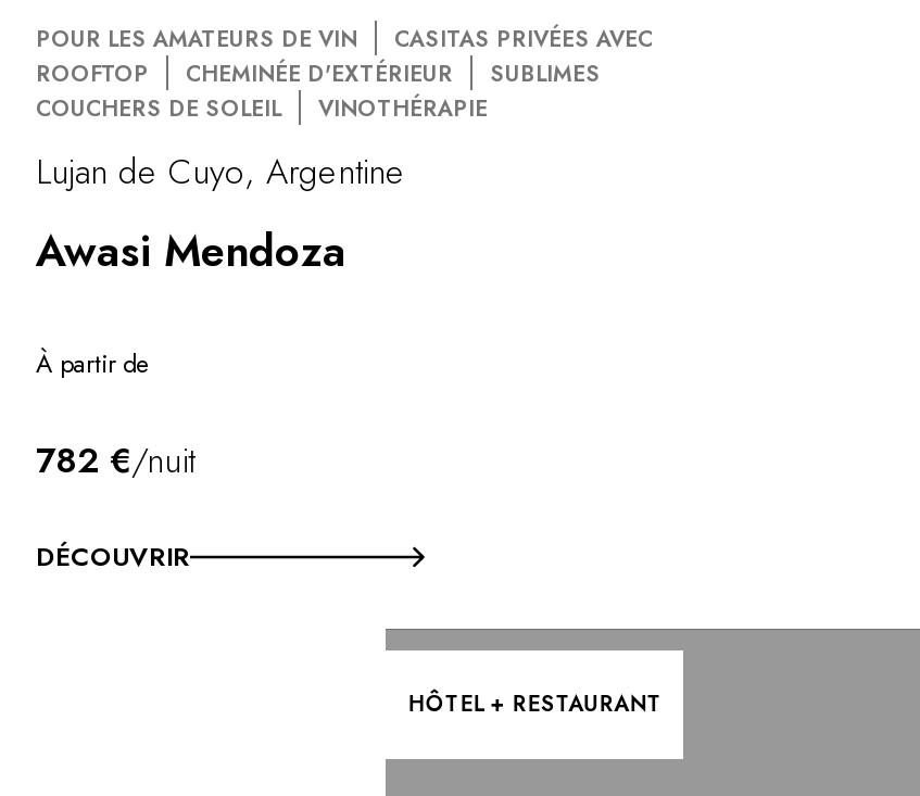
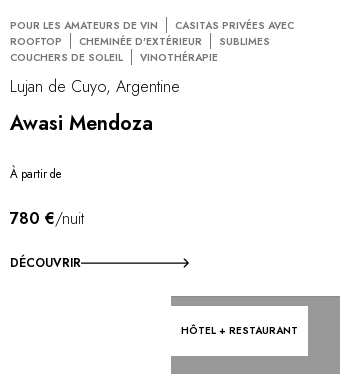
- 782 €/nuit
+ 780 €/nuit
